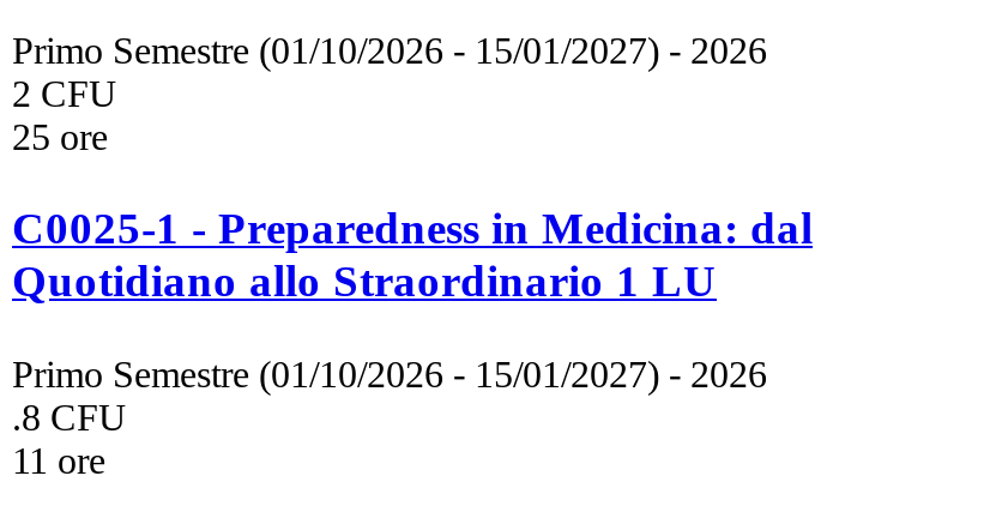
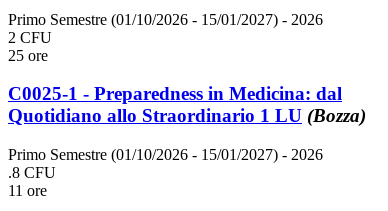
- Quotidiano allo Straordinario 1 LU
+ Quotidiano allo Straordinario 1 LU (Bozza)
